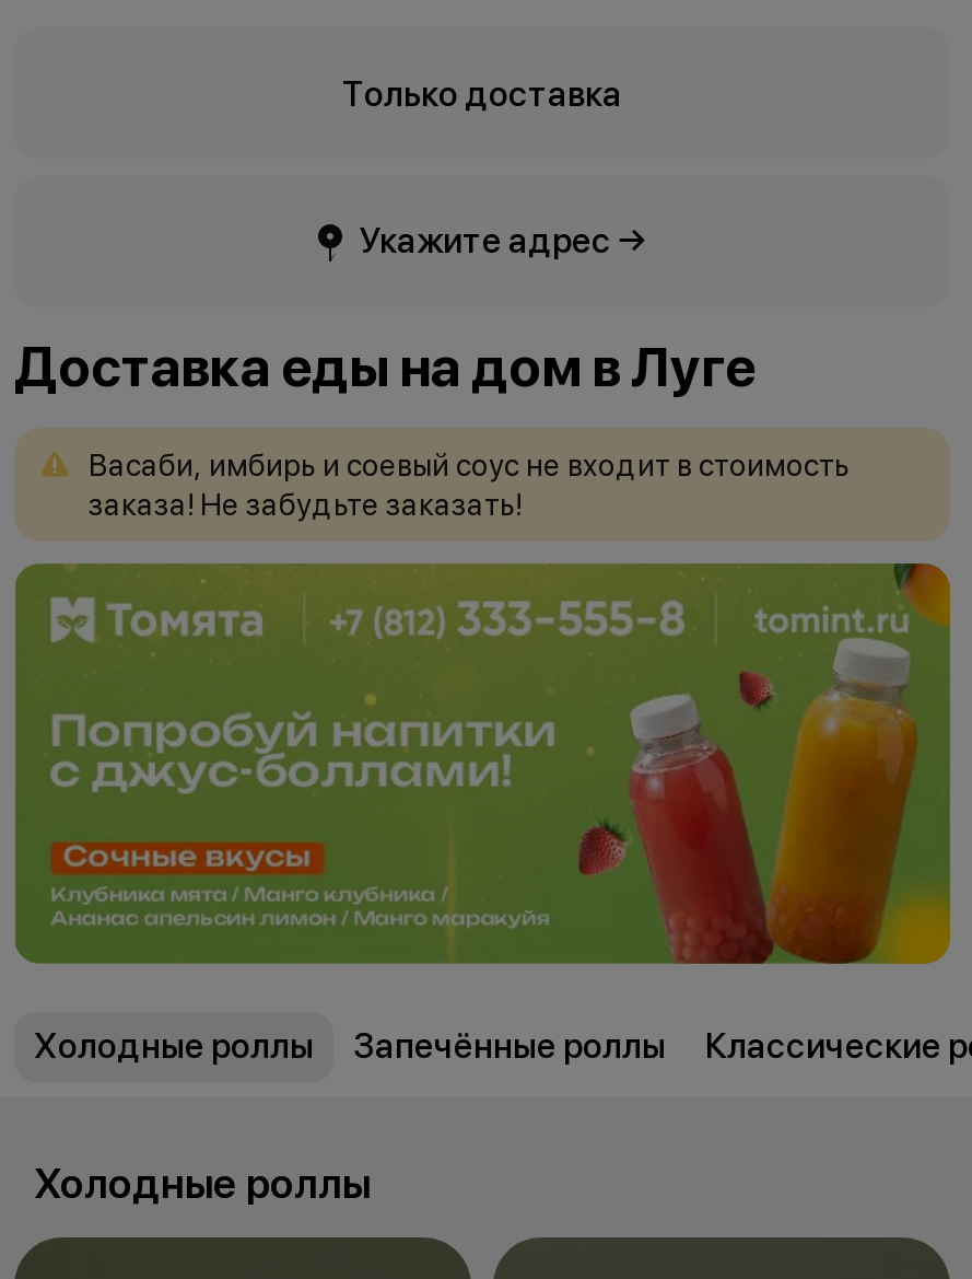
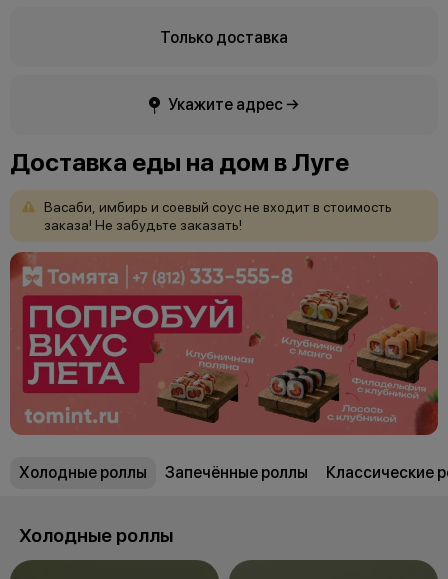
- [image]
+ [image]
